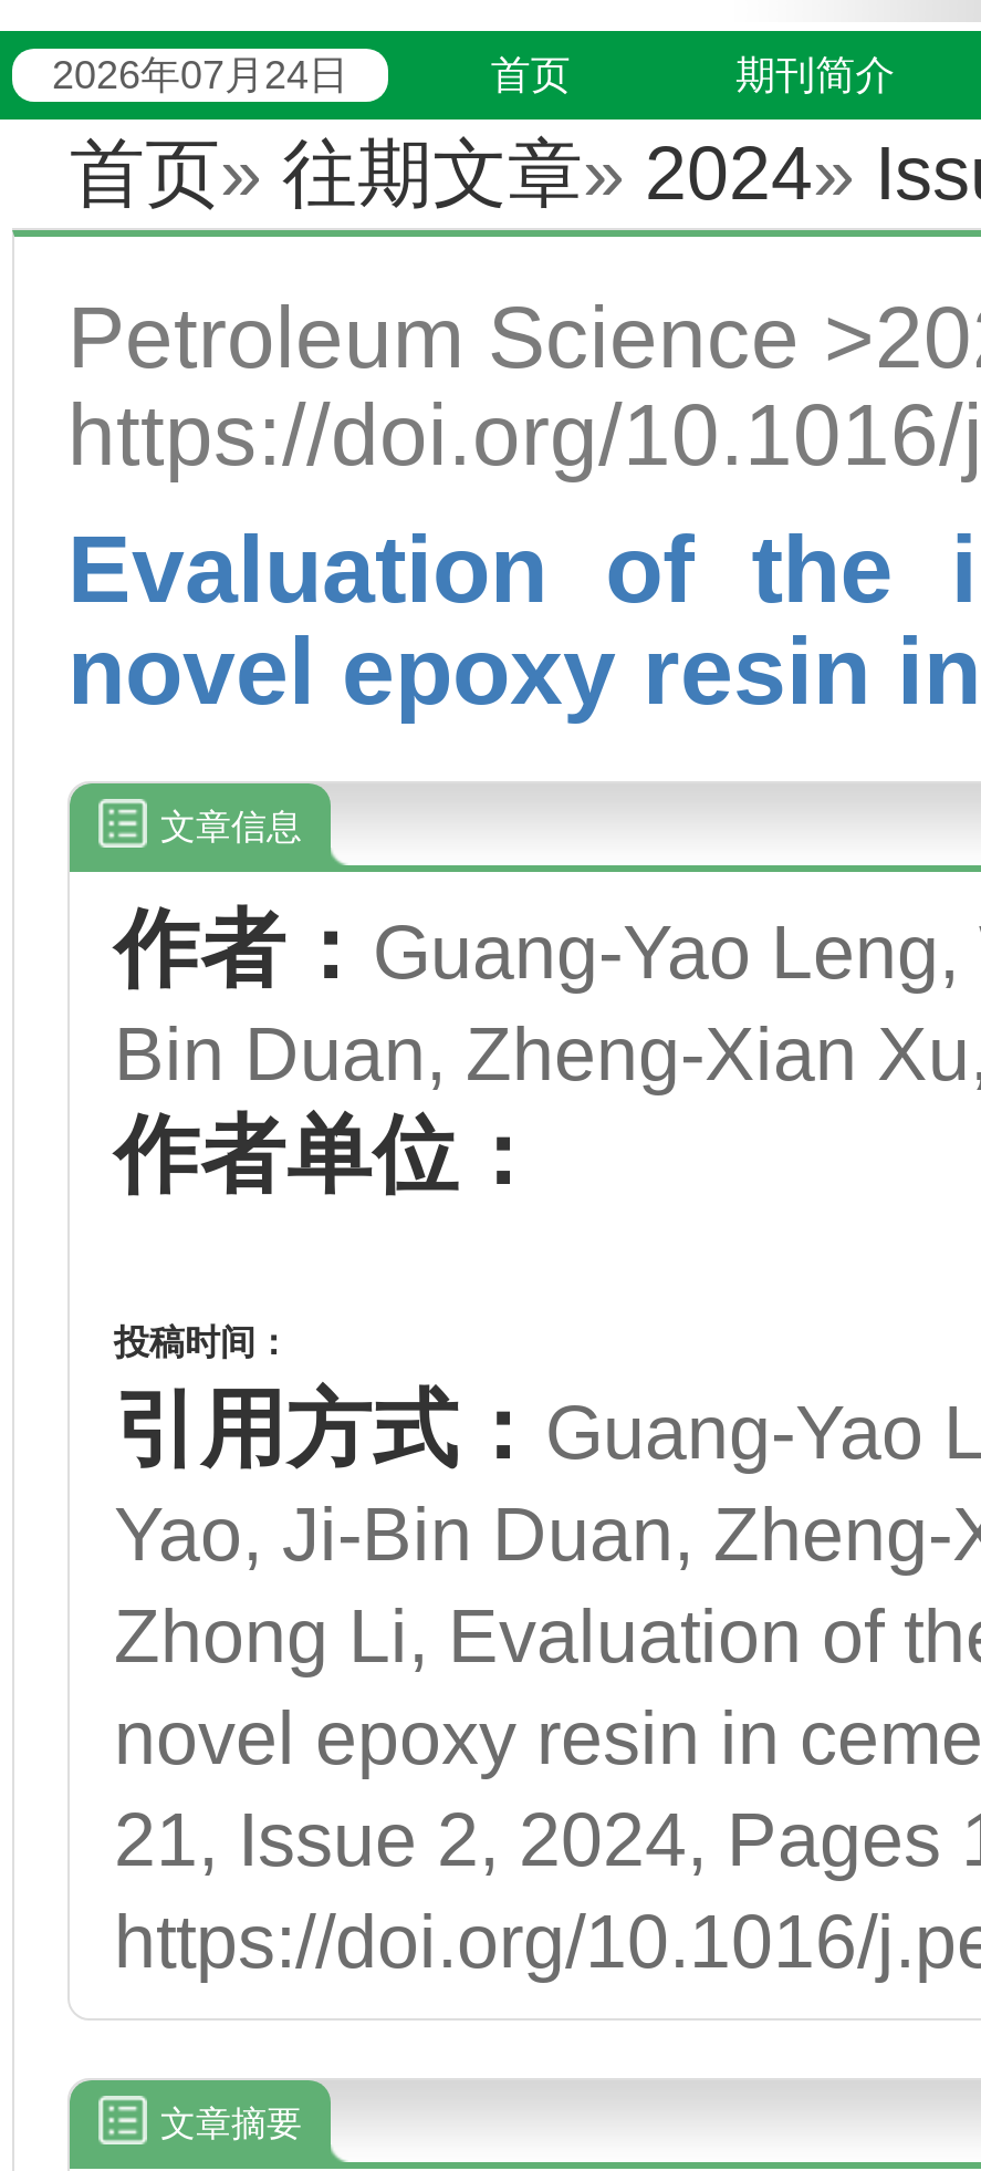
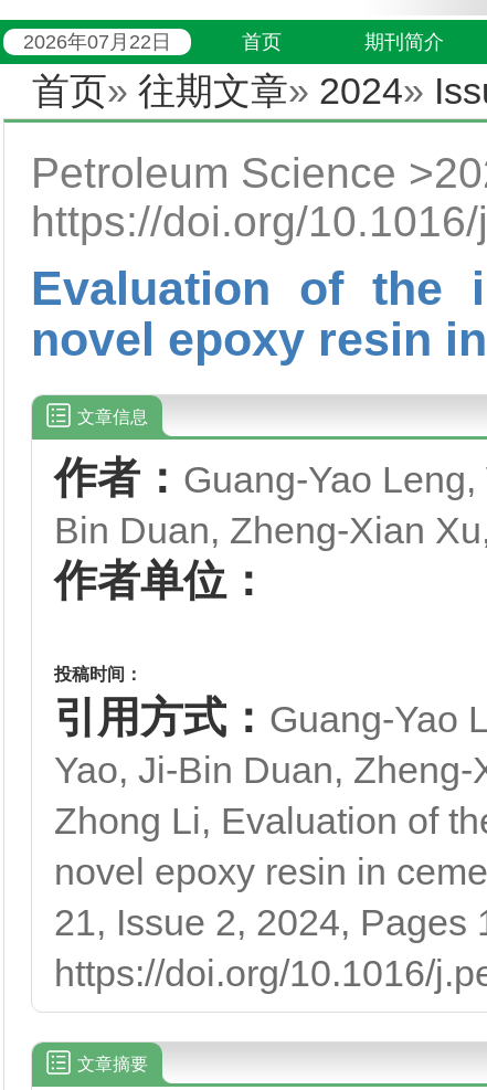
- 2026年07月24日
+ 2026年07月22日
